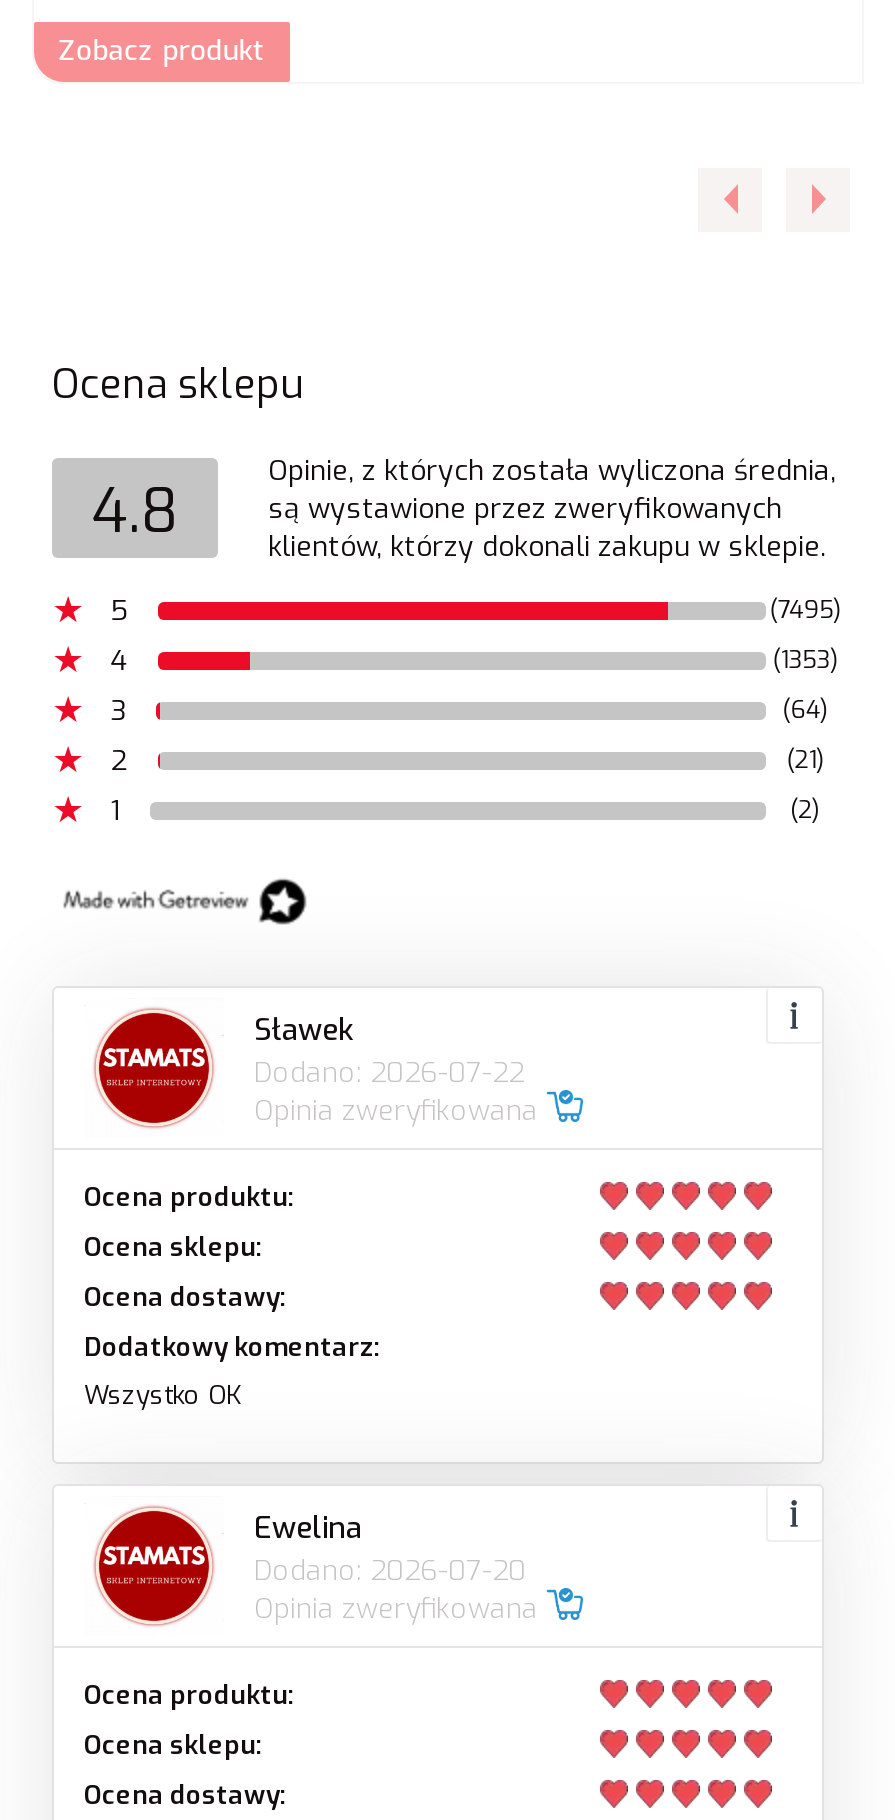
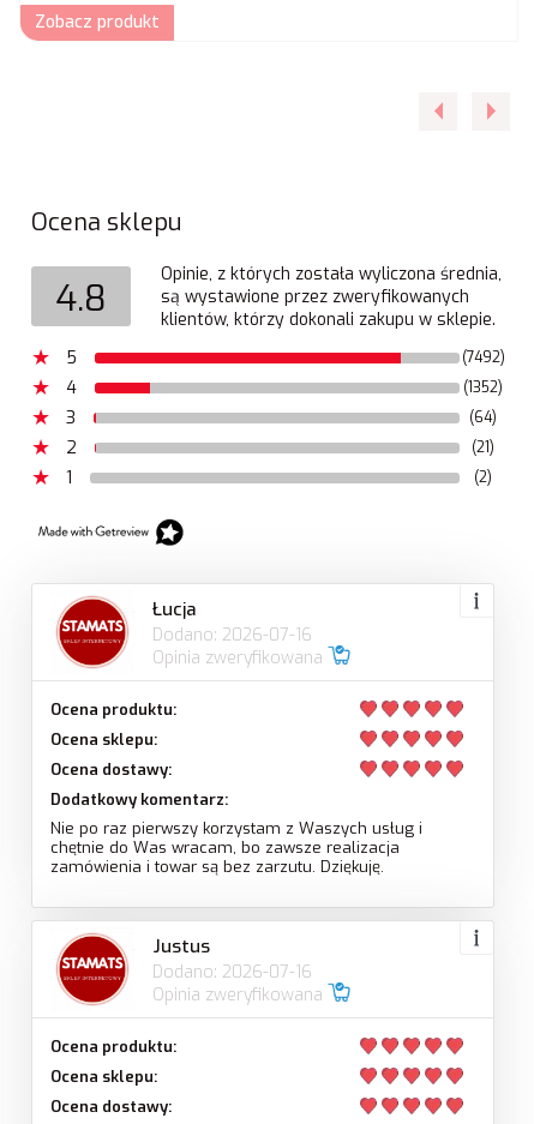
- (7495)
+ (7492)

- (1353)
+ (1352)

- Sławek
- Dodano: 2026-07-22
+ Łucja
+ Dodano: 2026-07-16

- Wszystko OK
+ Nie po raz pierwszy korzystam z Waszych usług i
+ chętnie do Was wracam, bo zawsze realizacja
+ zamówienia i towar są bez zarzutu. Dziękuję.

- Ewelina
- Dodano: 2026-07-20
+ Justus
+ Dodano: 2026-07-16
